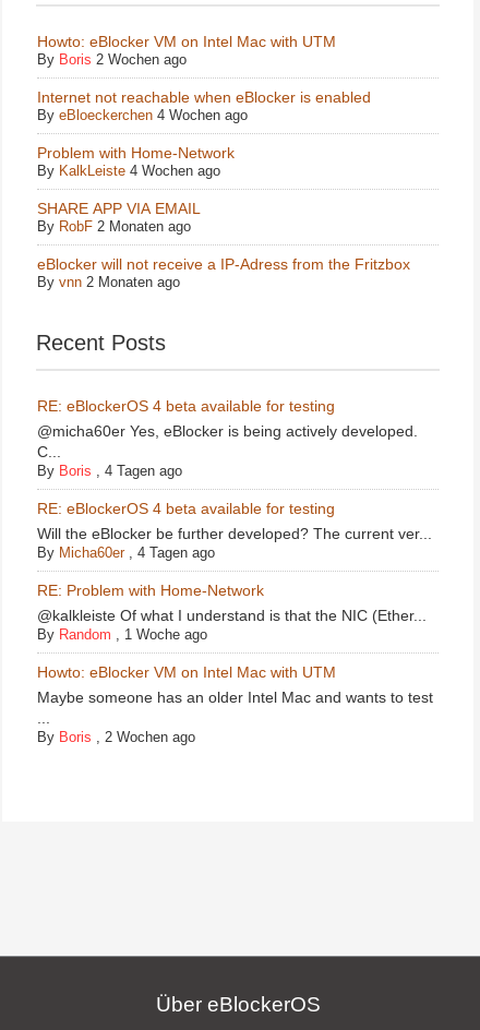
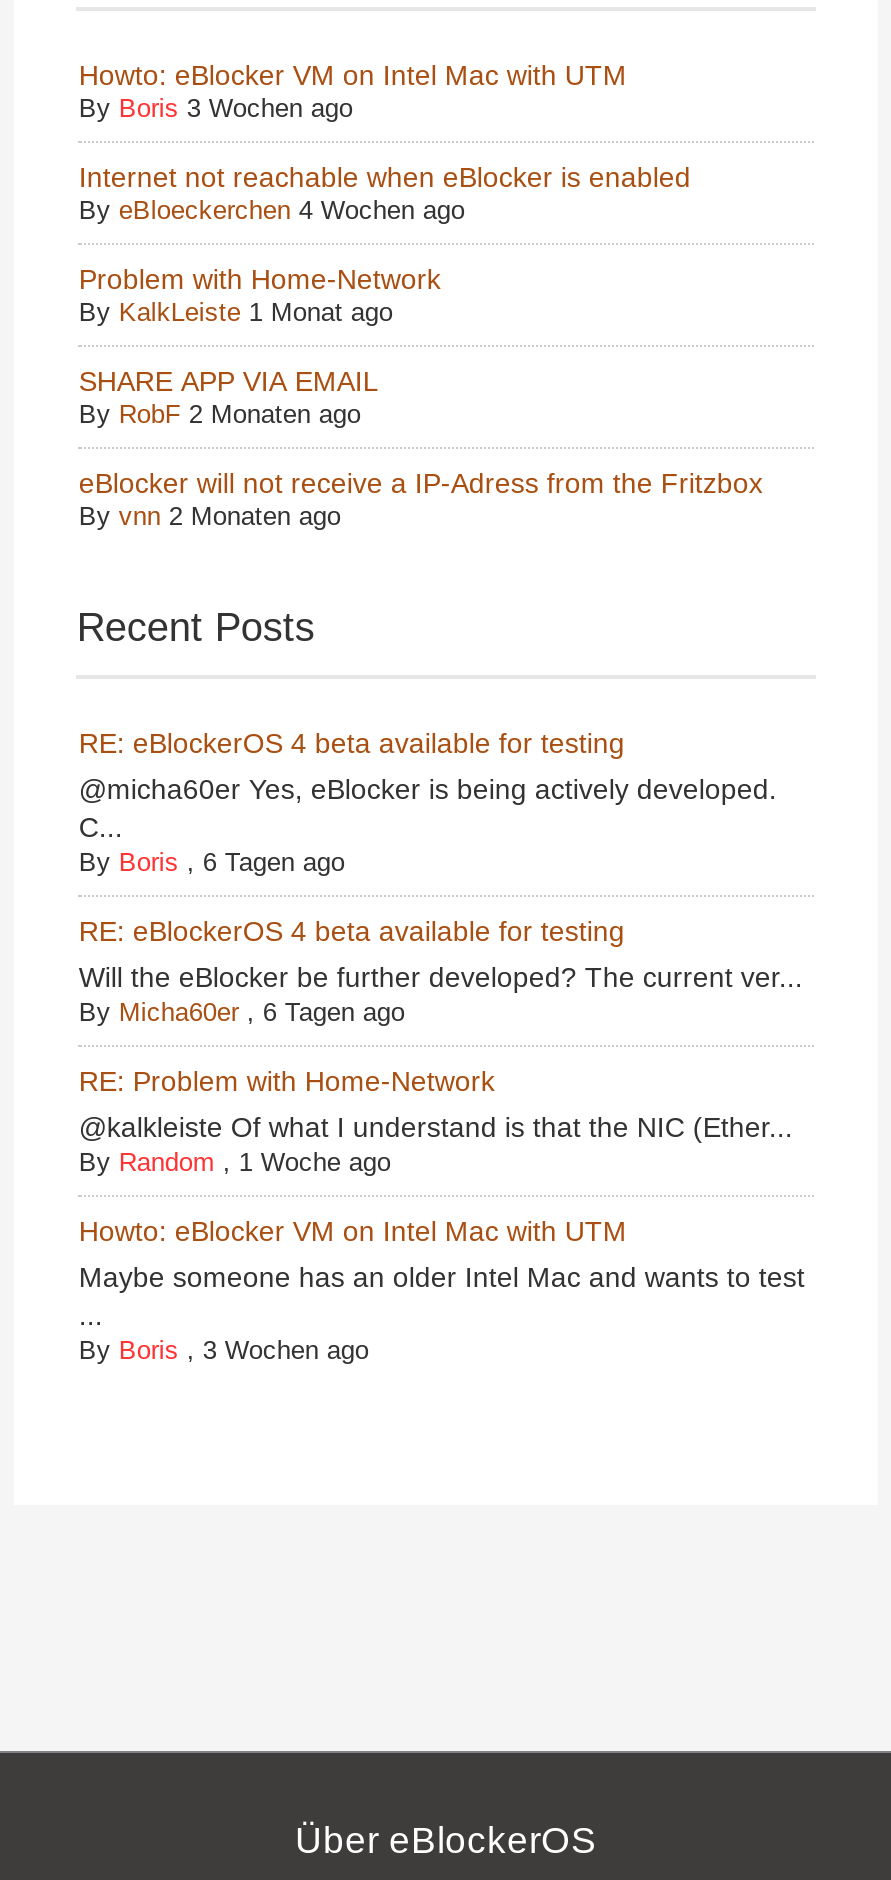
- By Boris 2 Wochen ago
+ By Boris 3 Wochen ago

- By KalkLeiste 4 Wochen ago
+ By KalkLeiste 1 Monat ago

- By Boris, 4 Tagen ago
+ By Boris, 6 Tagen ago

- By Micha60er, 4 Tagen ago
+ By Micha60er, 6 Tagen ago

- By Boris, 2 Wochen ago
+ By Boris, 3 Wochen ago
